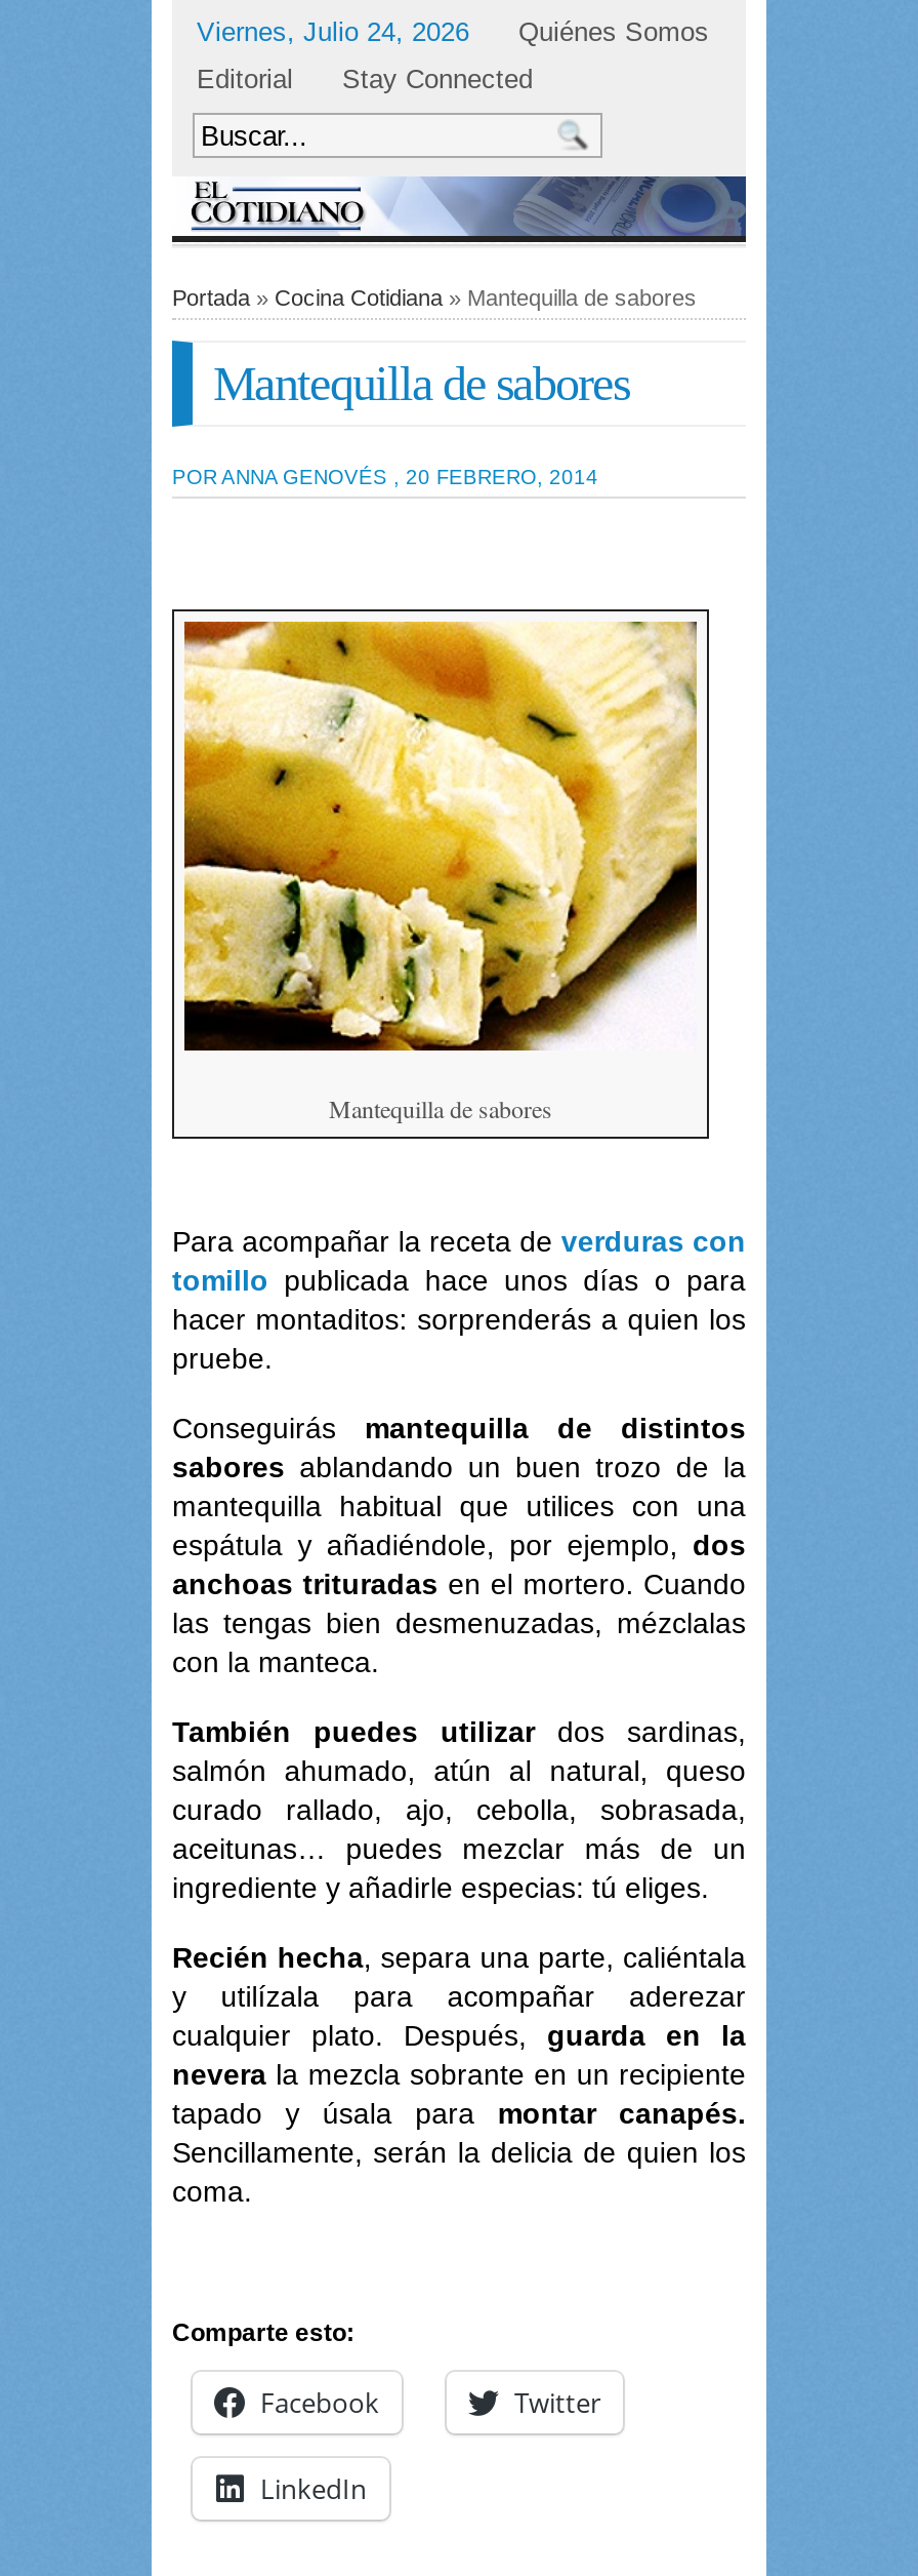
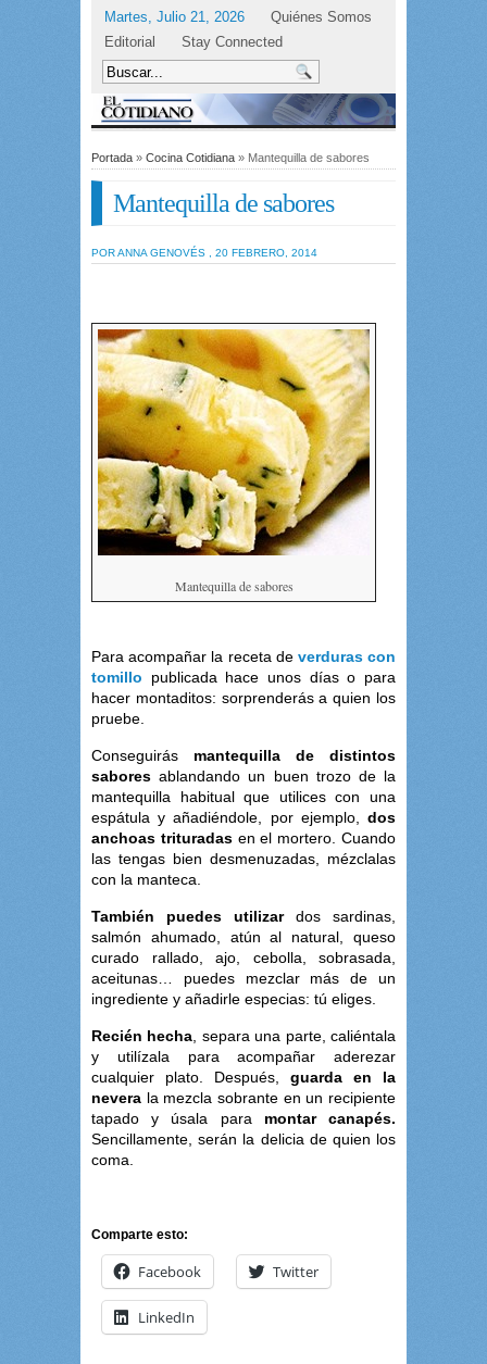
- Viernes, Julio 24, 2026
+ Martes, Julio 21, 2026
